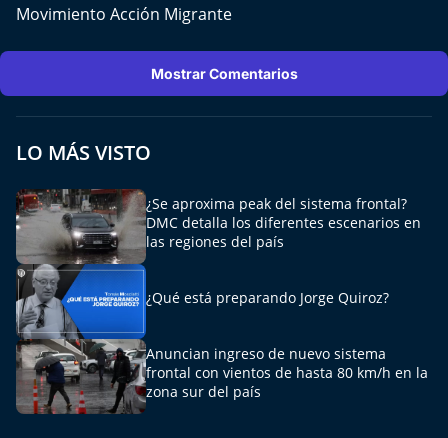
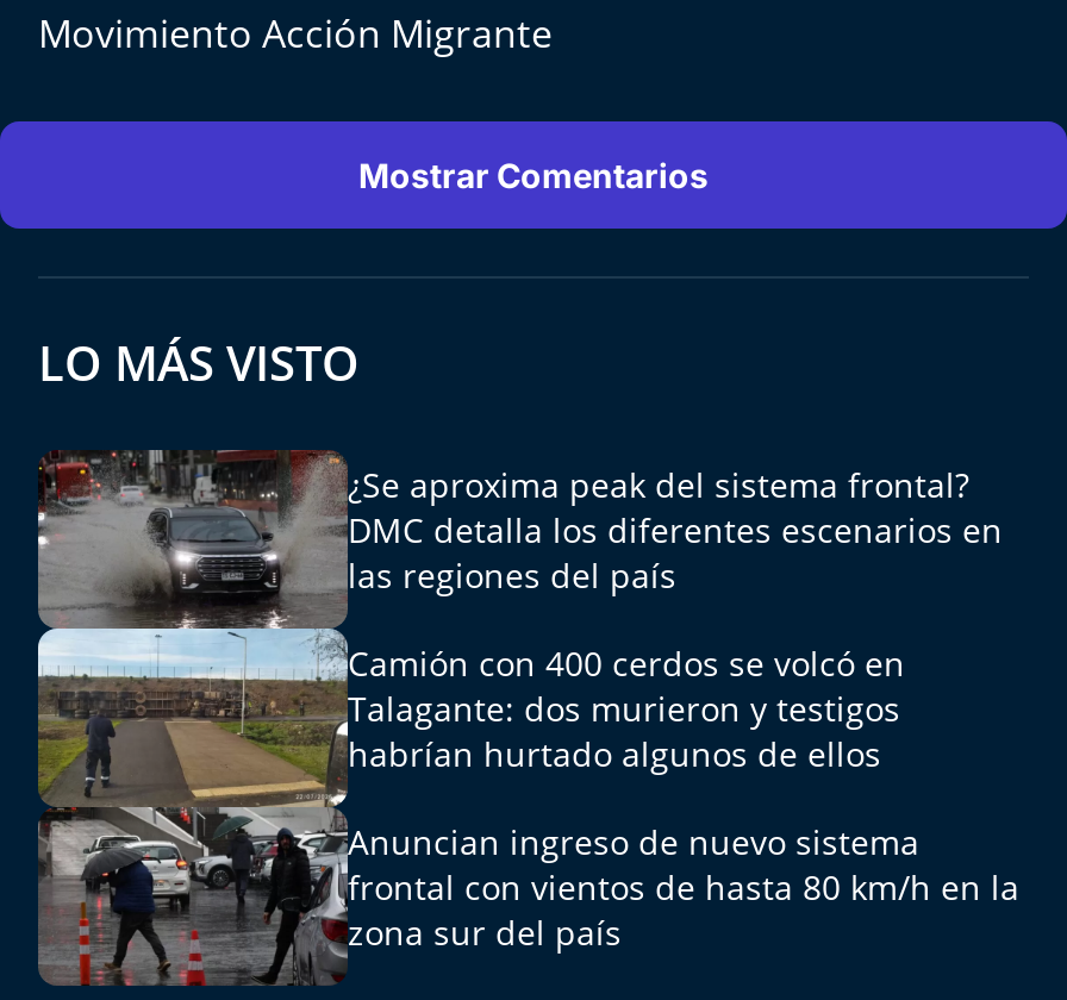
- [image]
- ¿Qué está preparando Jorge Quiroz?
+ [image]
+ Camión con 400 cerdos se volcó en
+ Talagante: dos murieron y testigos
+ habrían hurtado algunos de ellos
